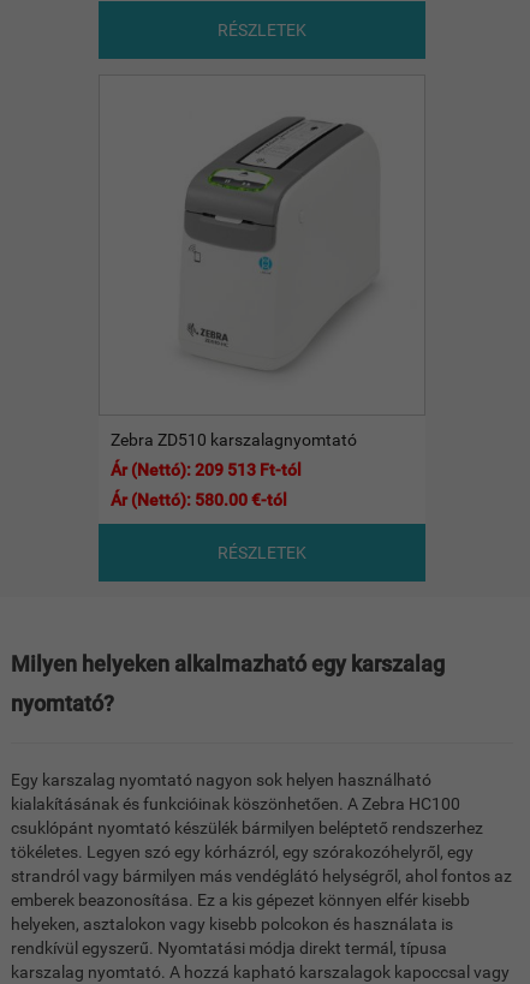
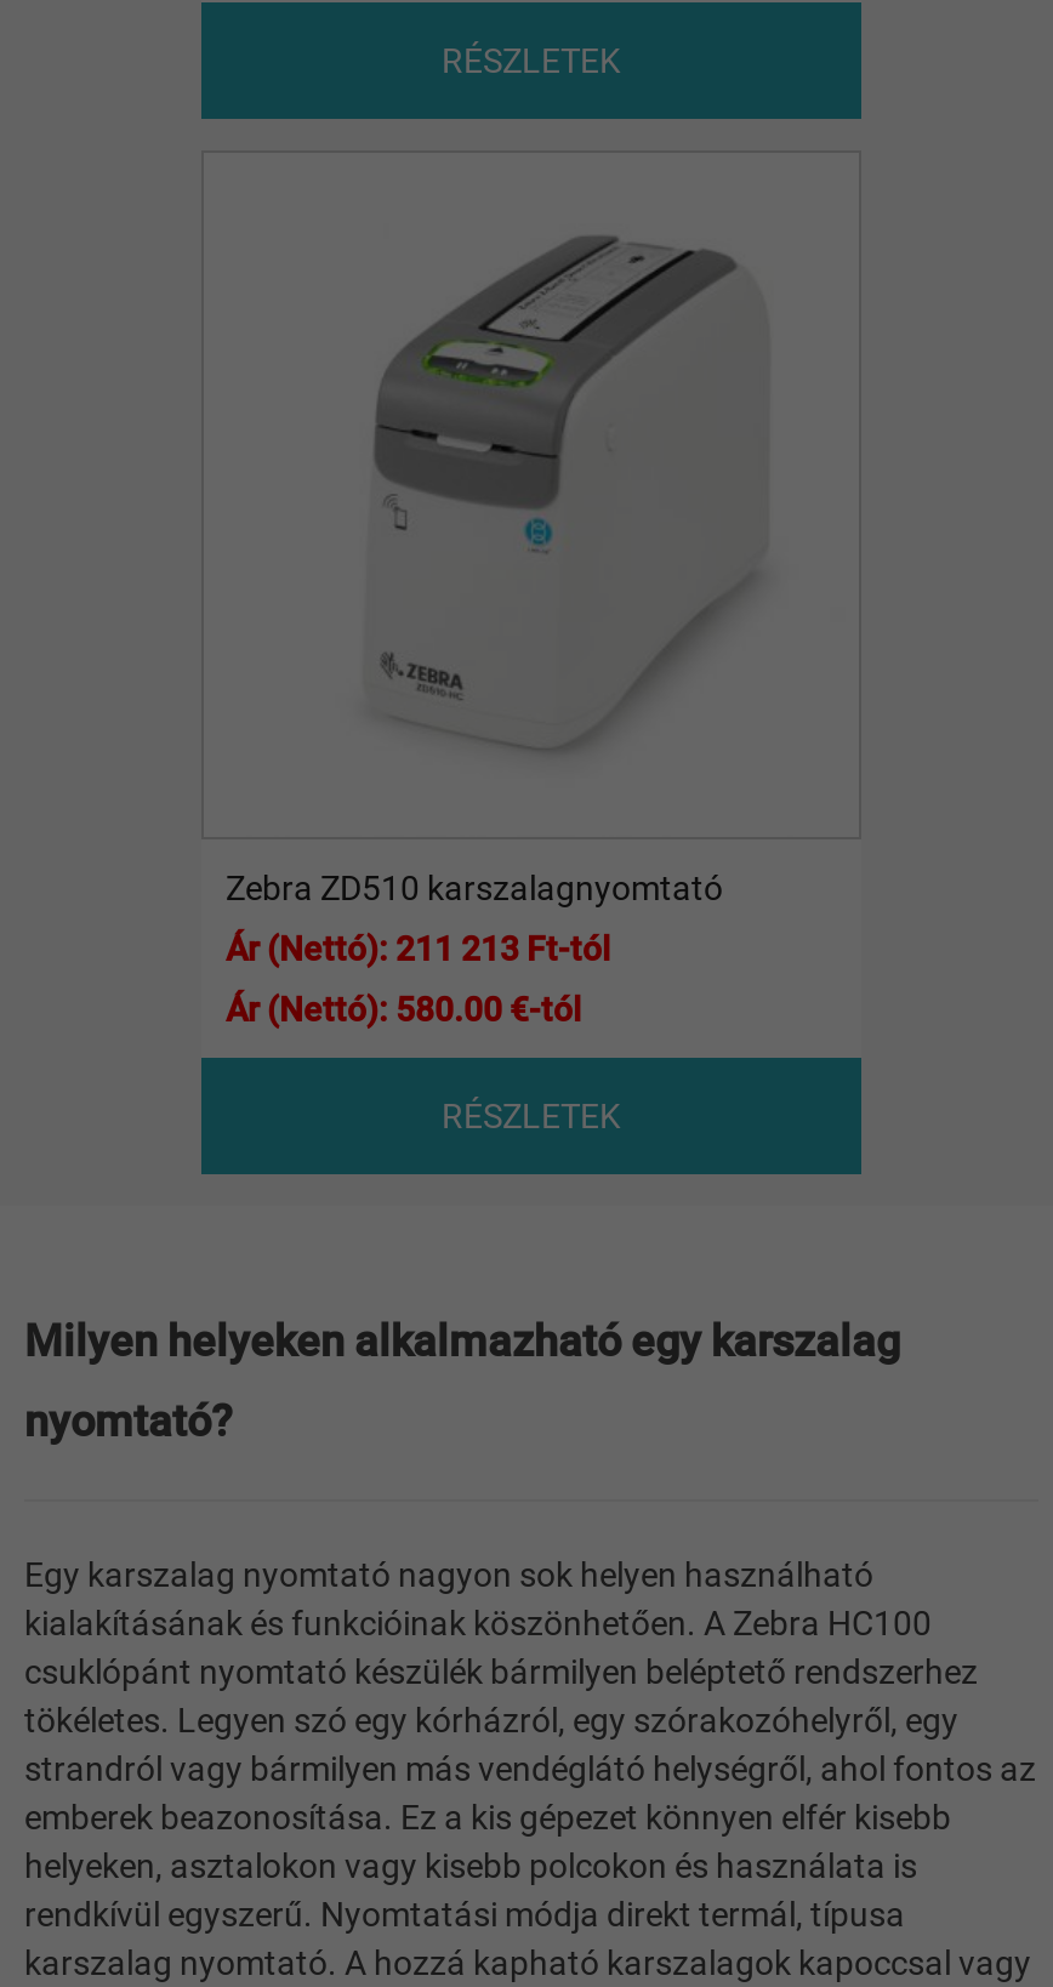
- Ár (Nettó): 209 513 Ft-tól
+ Ár (Nettó): 211 213 Ft-tól
